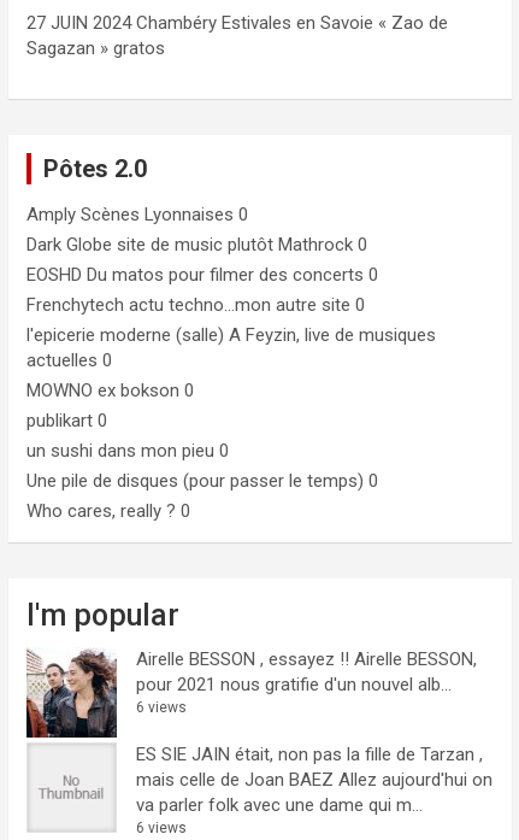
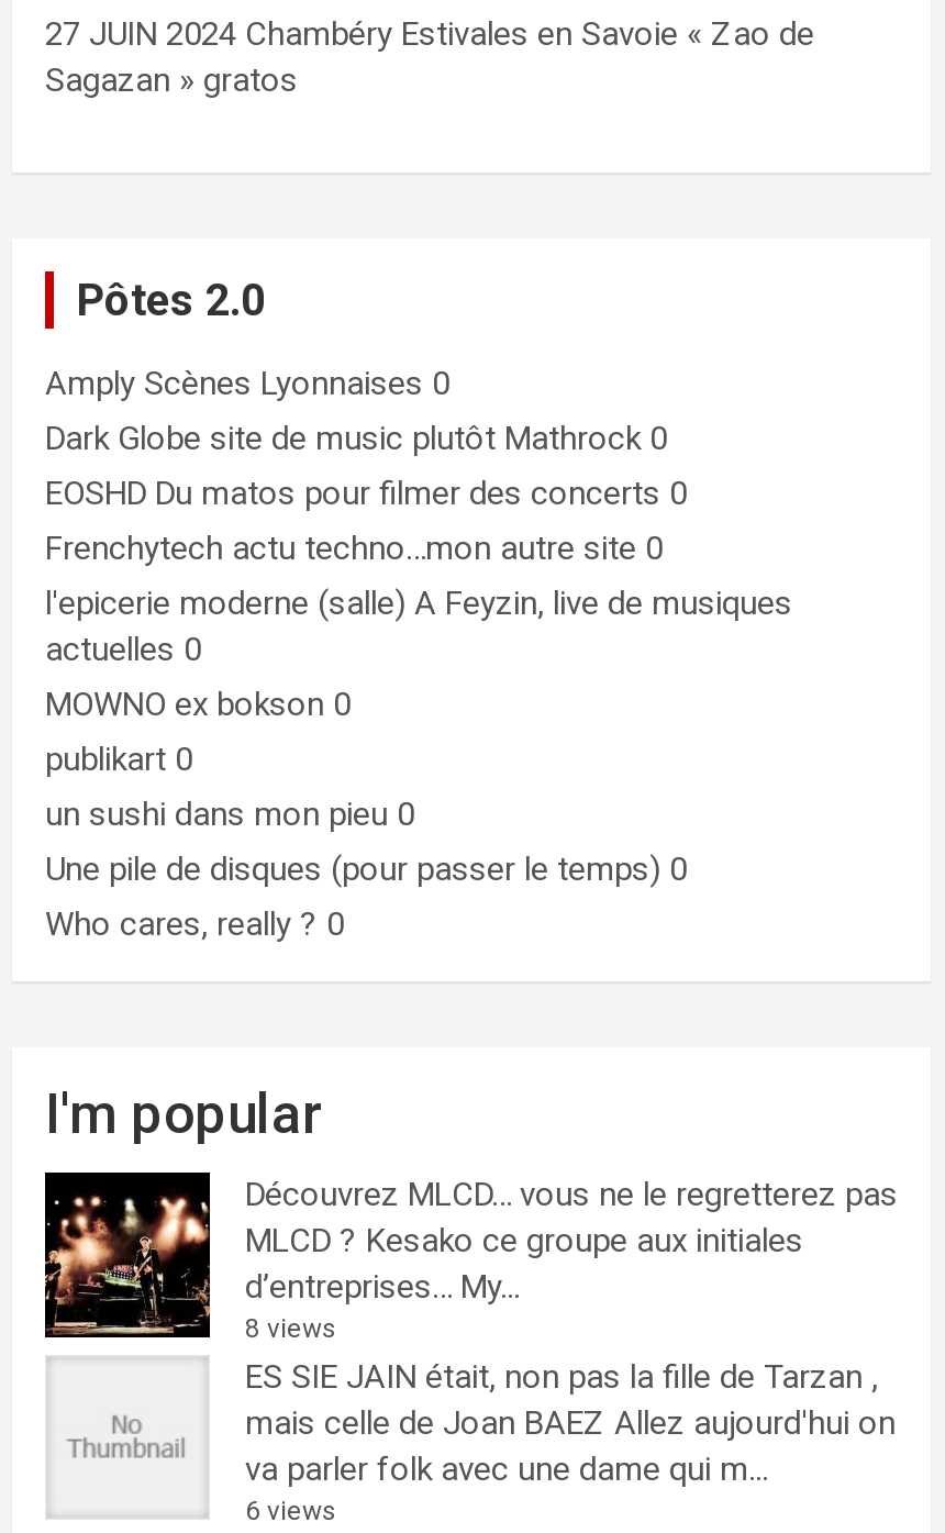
- [image]
- Airelle BESSON , essayez !! Airelle BESSON,
- pour 2021 nous gratifie d'un nouvel alb...
- 6 views
+ [image]
+ Découvrez MLCD… vous ne le regretterez pas
+ MLCD ? Kesako ce groupe aux initiales
+ d’entreprises… My...
+ 8 views
